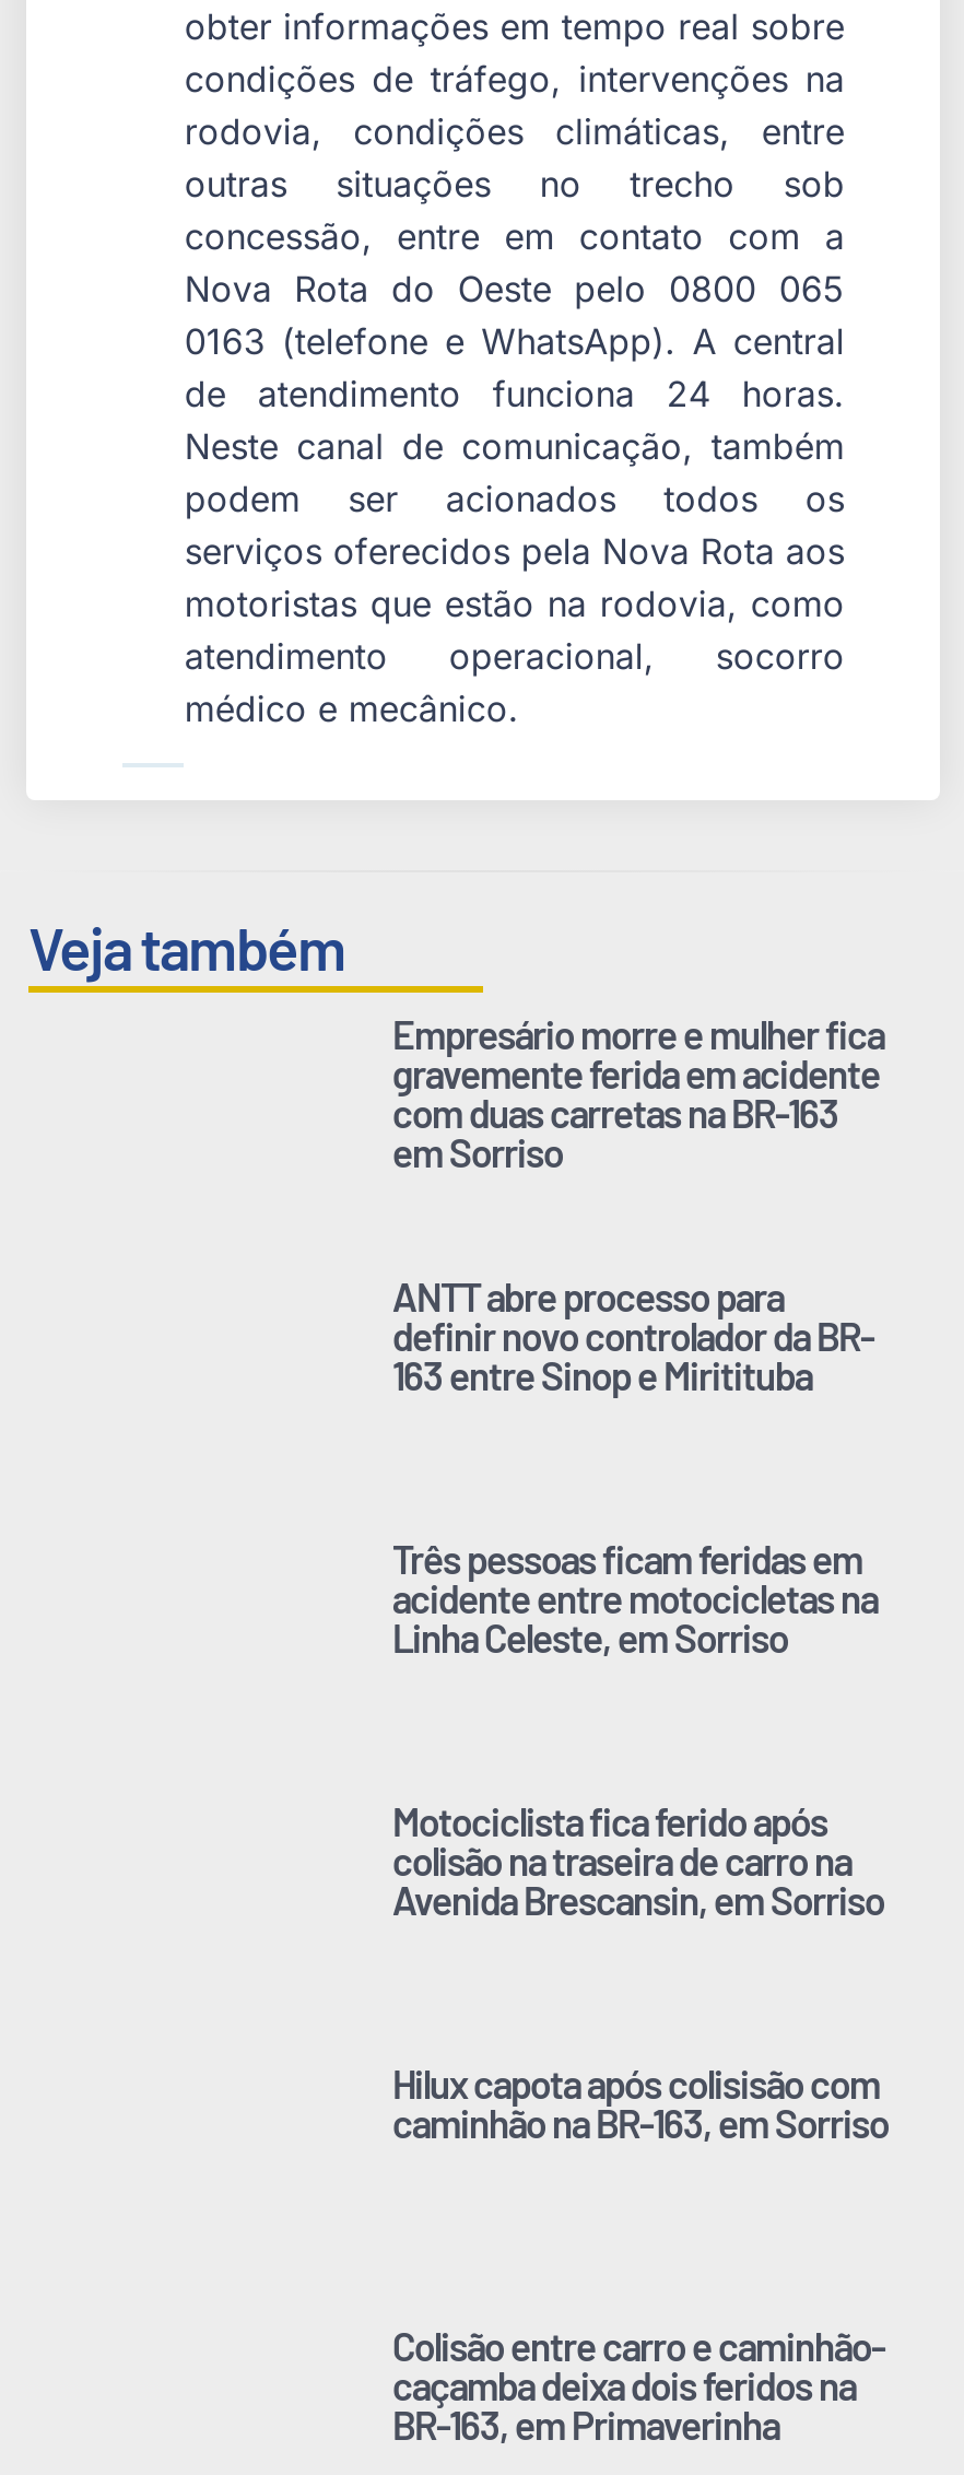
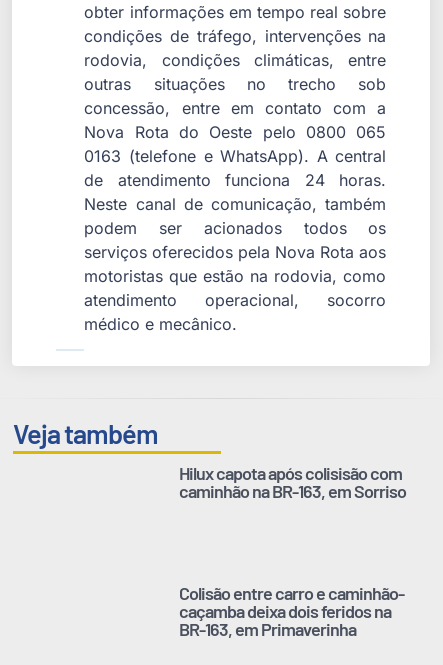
- Empresário morre e mulher fica
- gravemente ferida em acidente
- com duas carretas na BR-163
- em Sorriso
- ANTT abre processo para
- definir novo controlador da BR-
- 163 entre Sinop e Miritituba

- Três pessoas ficam feridas em
- acidente entre motocicletas na
- Linha Celeste, em Sorriso

- Motociclista fica ferido após
- colisão na traseira de carro na
- Avenida Brescansin, em Sorriso
